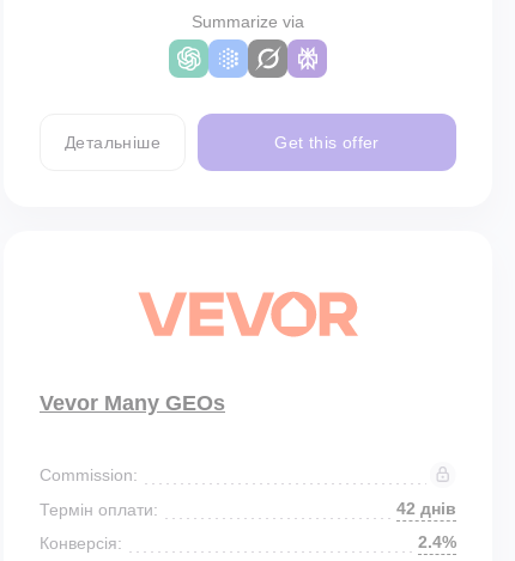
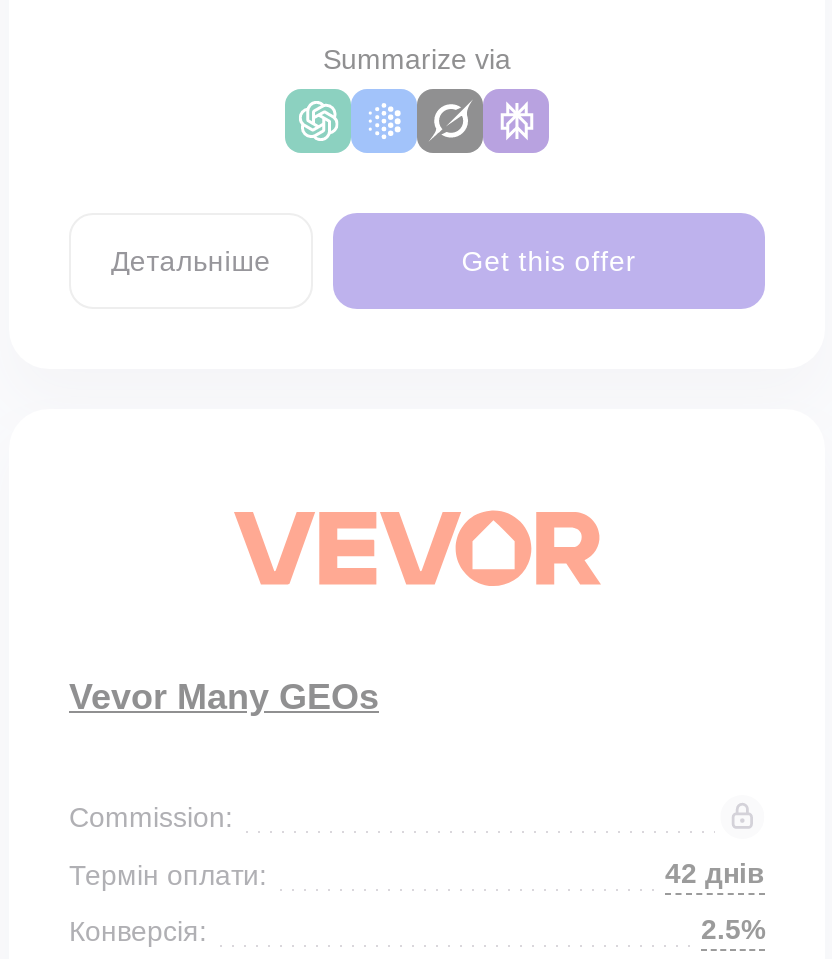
- 2.4%
+ 2.5%
